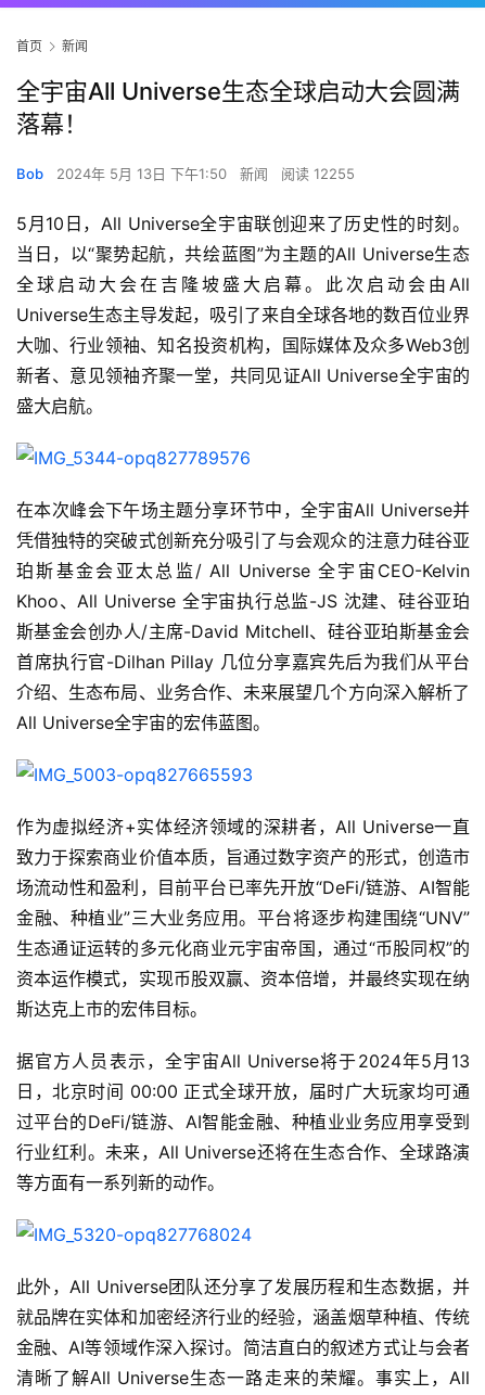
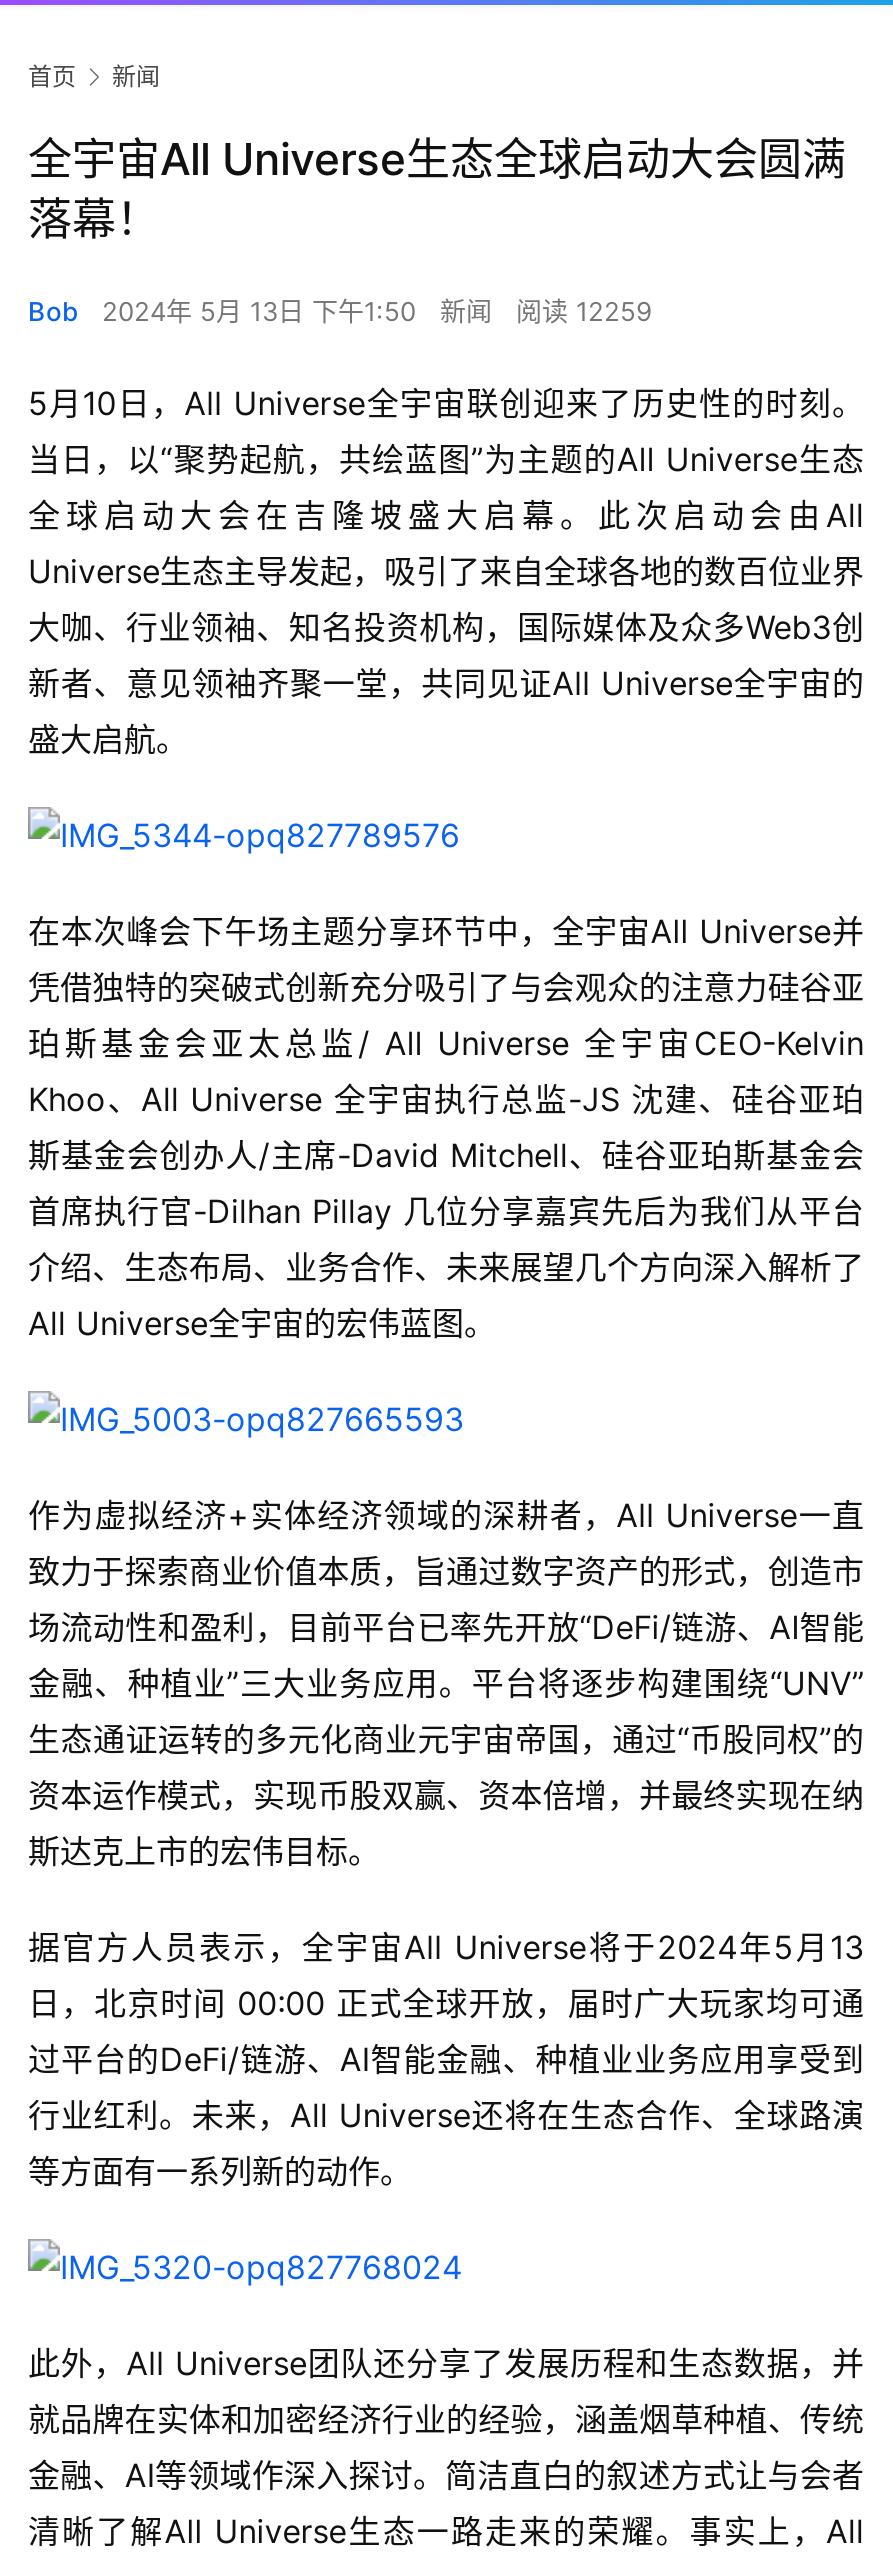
- Bob 2024年 5月 13日 下午1:50 新闻 阅读 12255
+ Bob 2024年 5月 13日 下午1:50 新闻 阅读 12259
